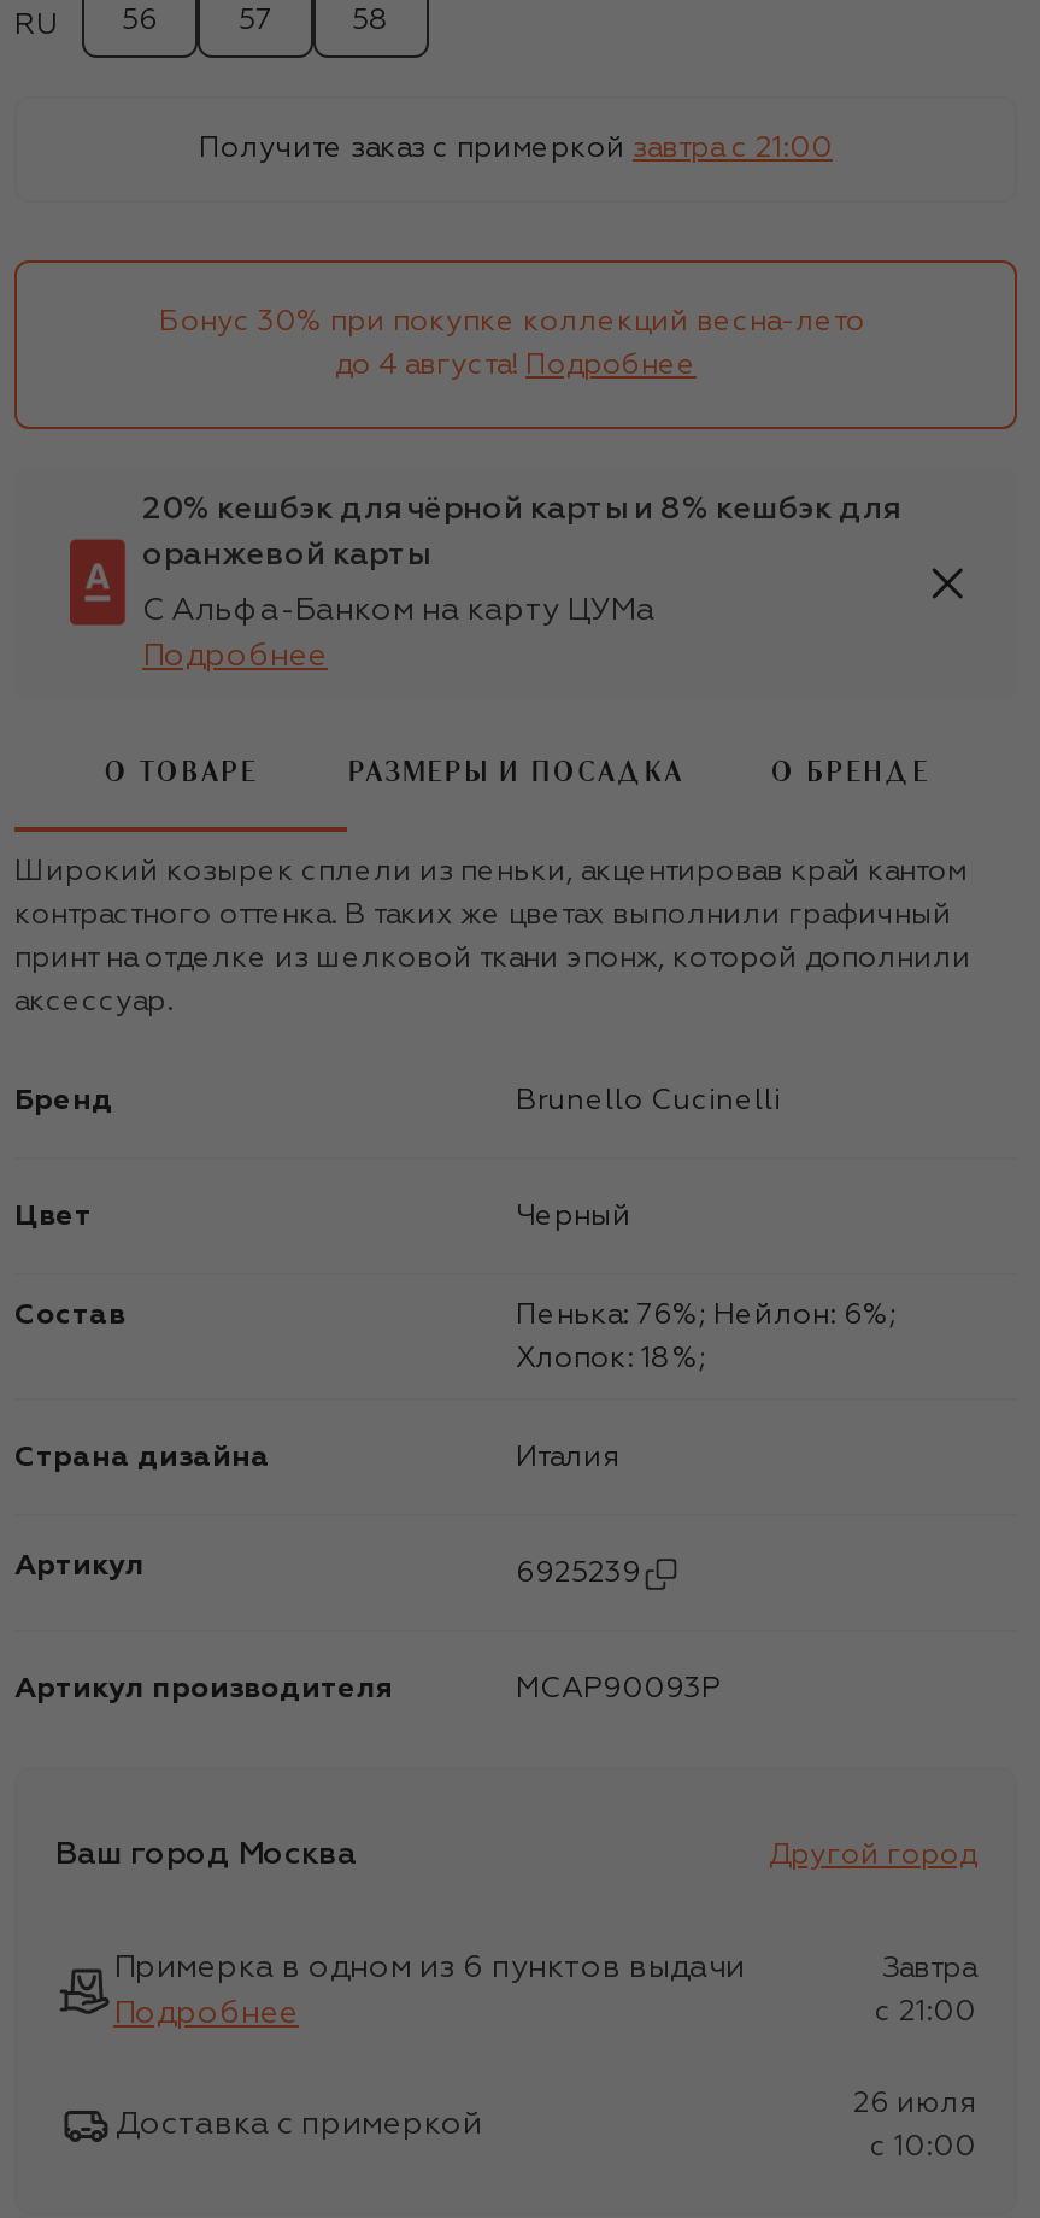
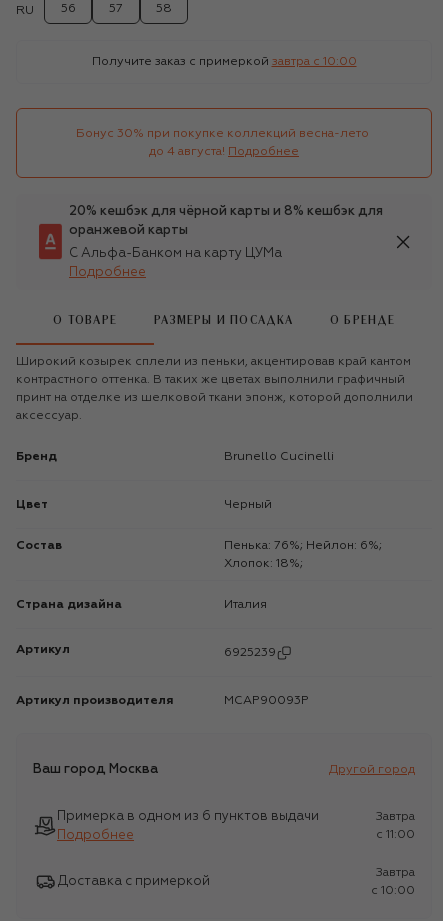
- Получите заказ с примеркой завтра c 21:00
+ Получите заказ с примеркой завтра c 10:00

- c 21:00
+ c 11:00

- 26 июля
+ Завтра
